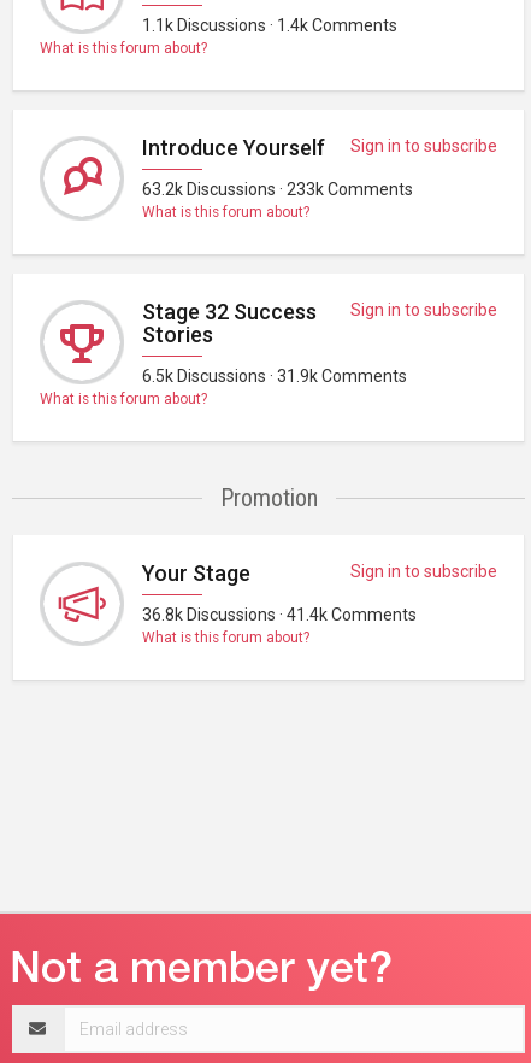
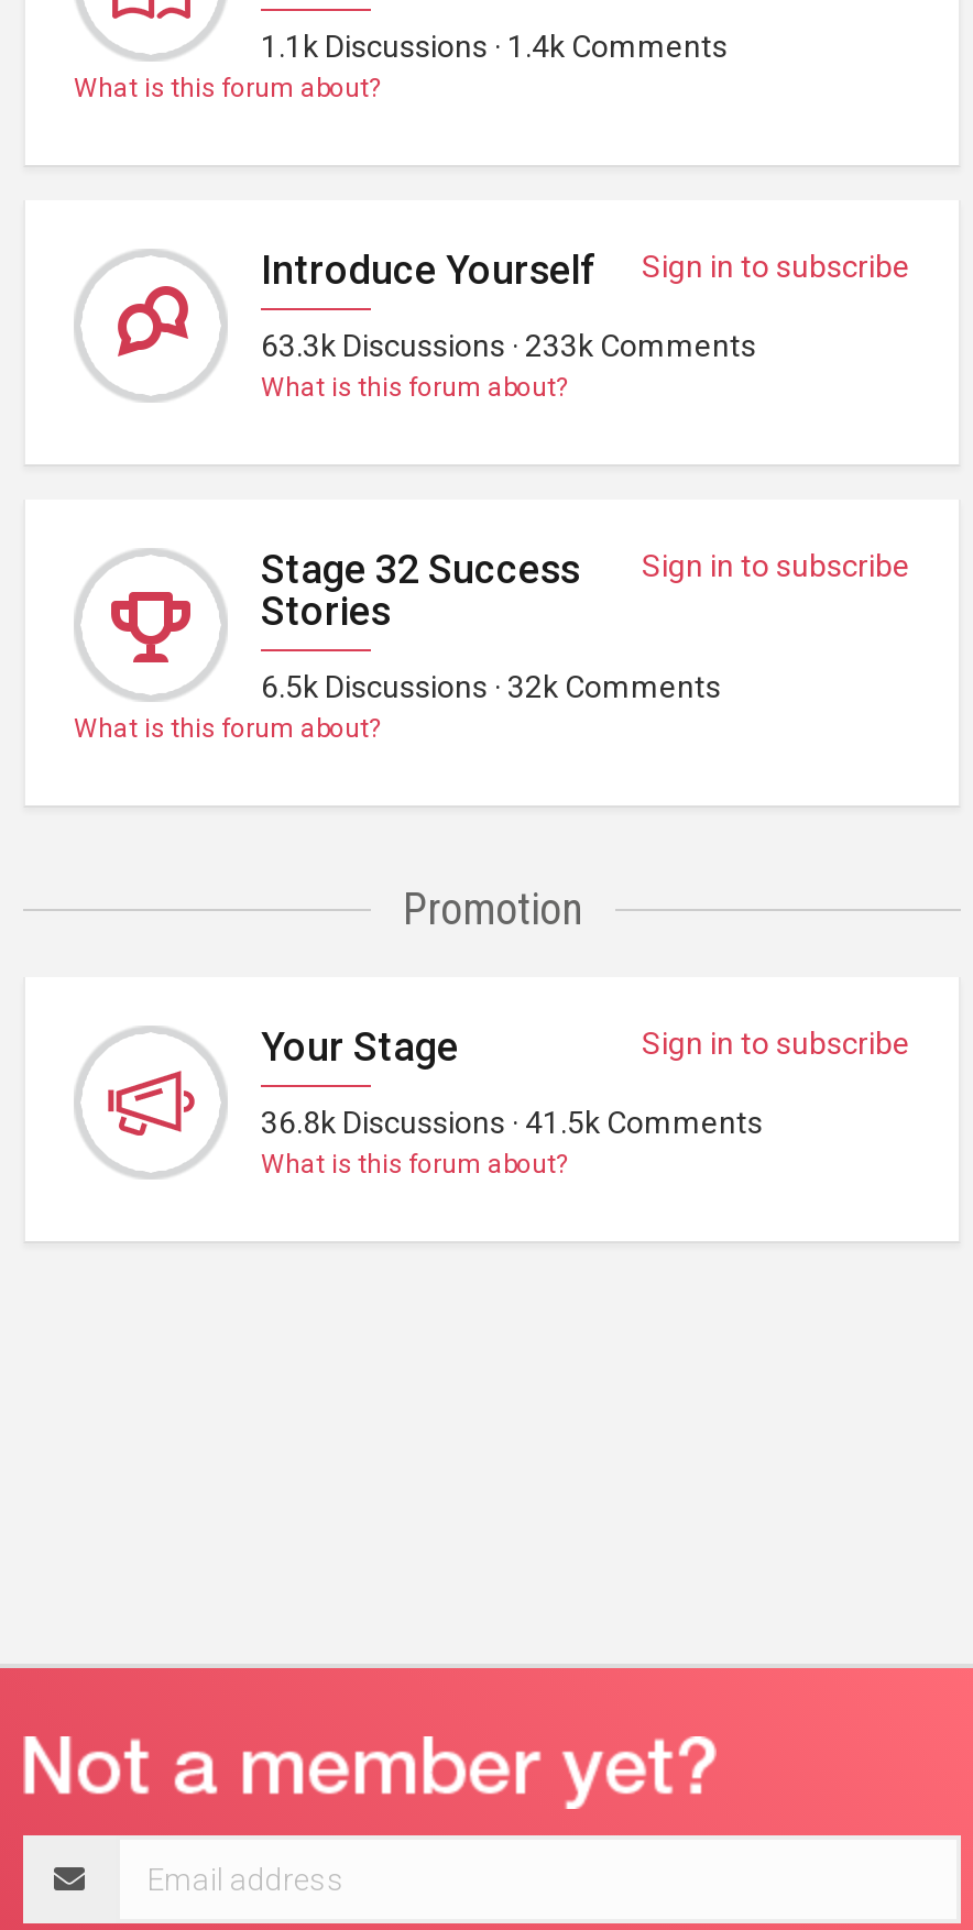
- 63.2k Discussions · 233k Comments
+ 63.3k Discussions · 233k Comments

- 6.5k Discussions · 31.9k Comments
+ 6.5k Discussions · 32k Comments

- 36.8k Discussions · 41.4k Comments
+ 36.8k Discussions · 41.5k Comments
